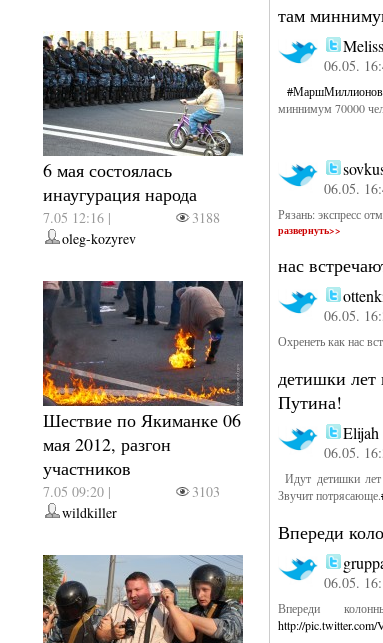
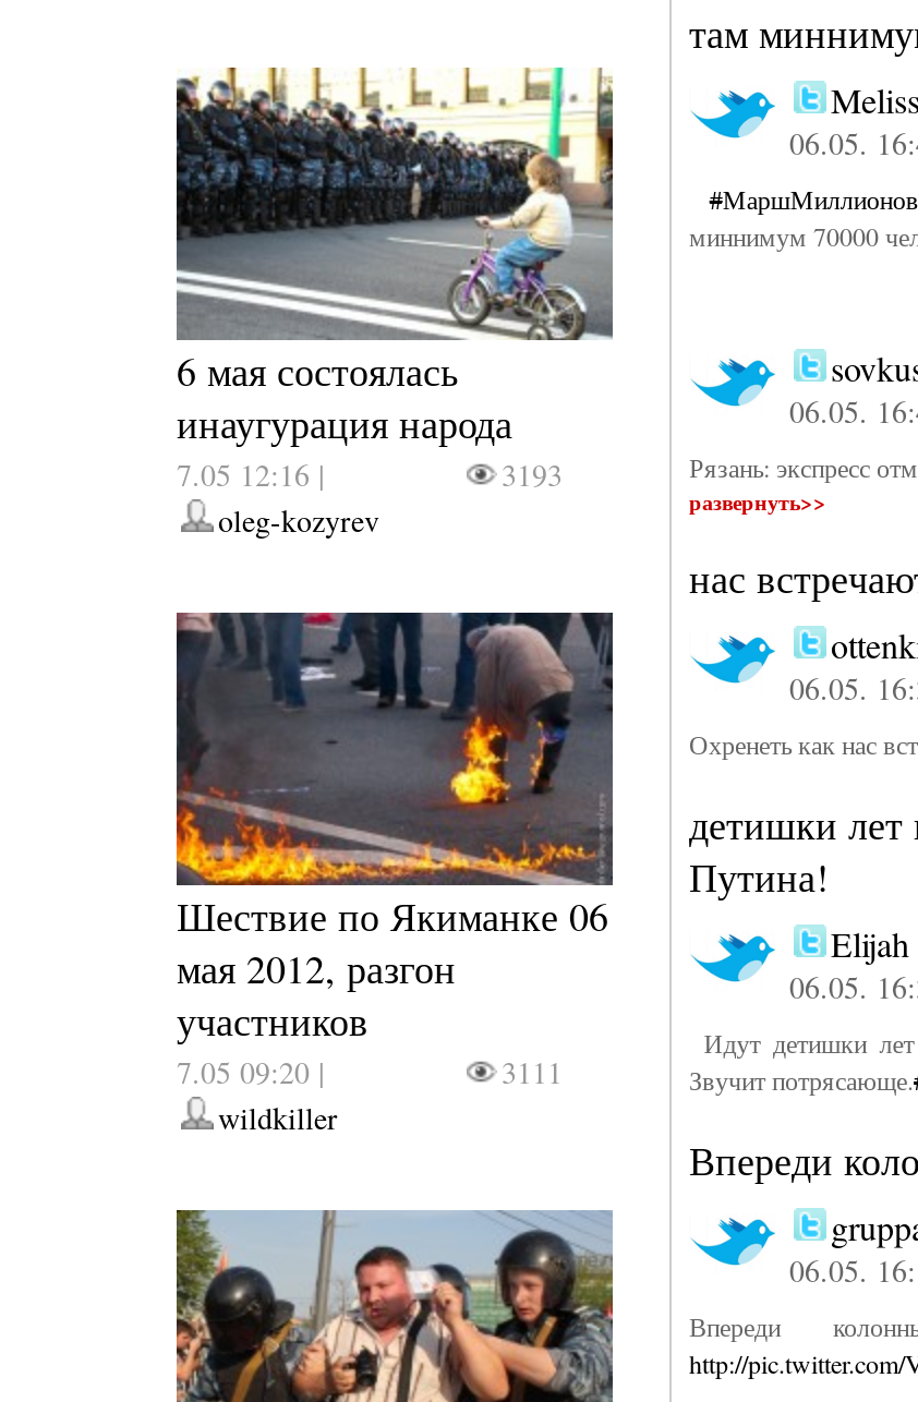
- 3188
+ 3193

- 3103
+ 3111
